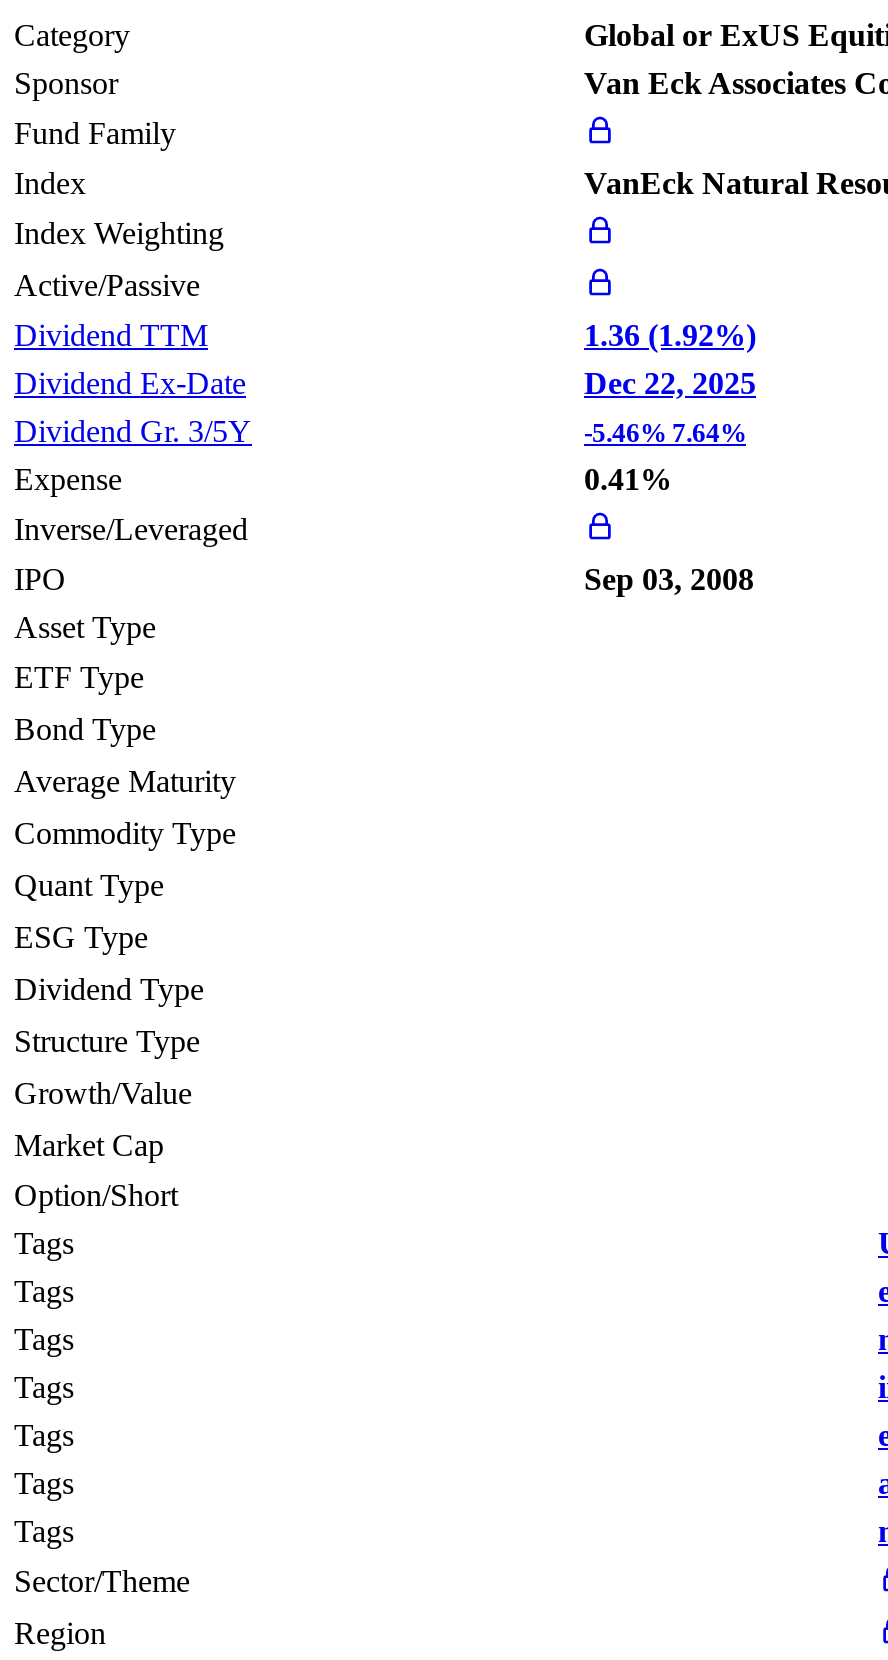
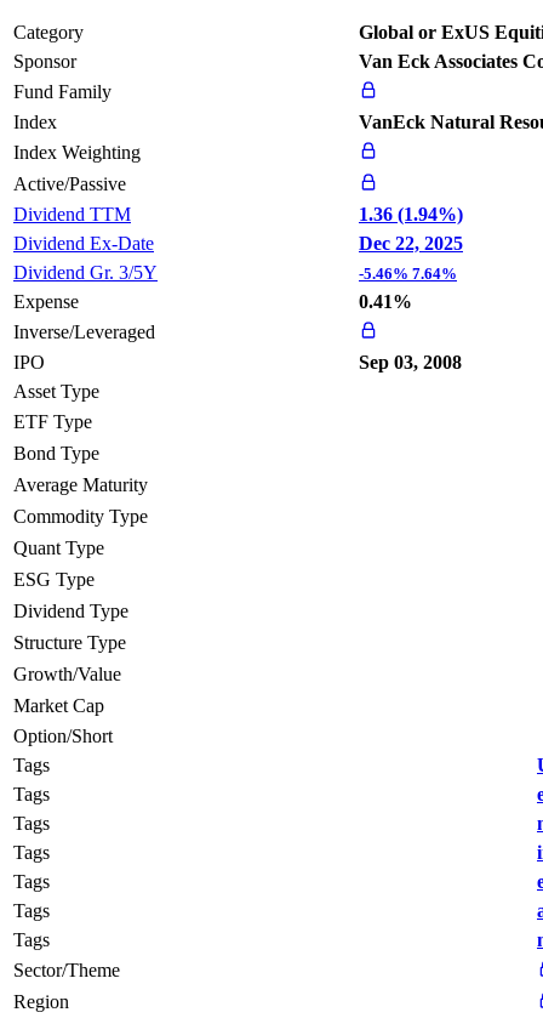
- 1.36 (1.92%)
+ 1.36 (1.94%)
